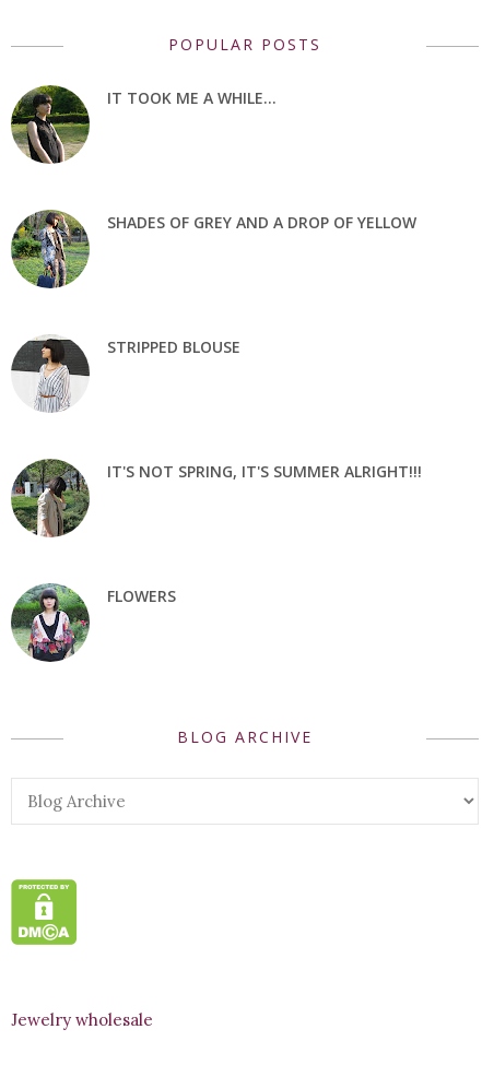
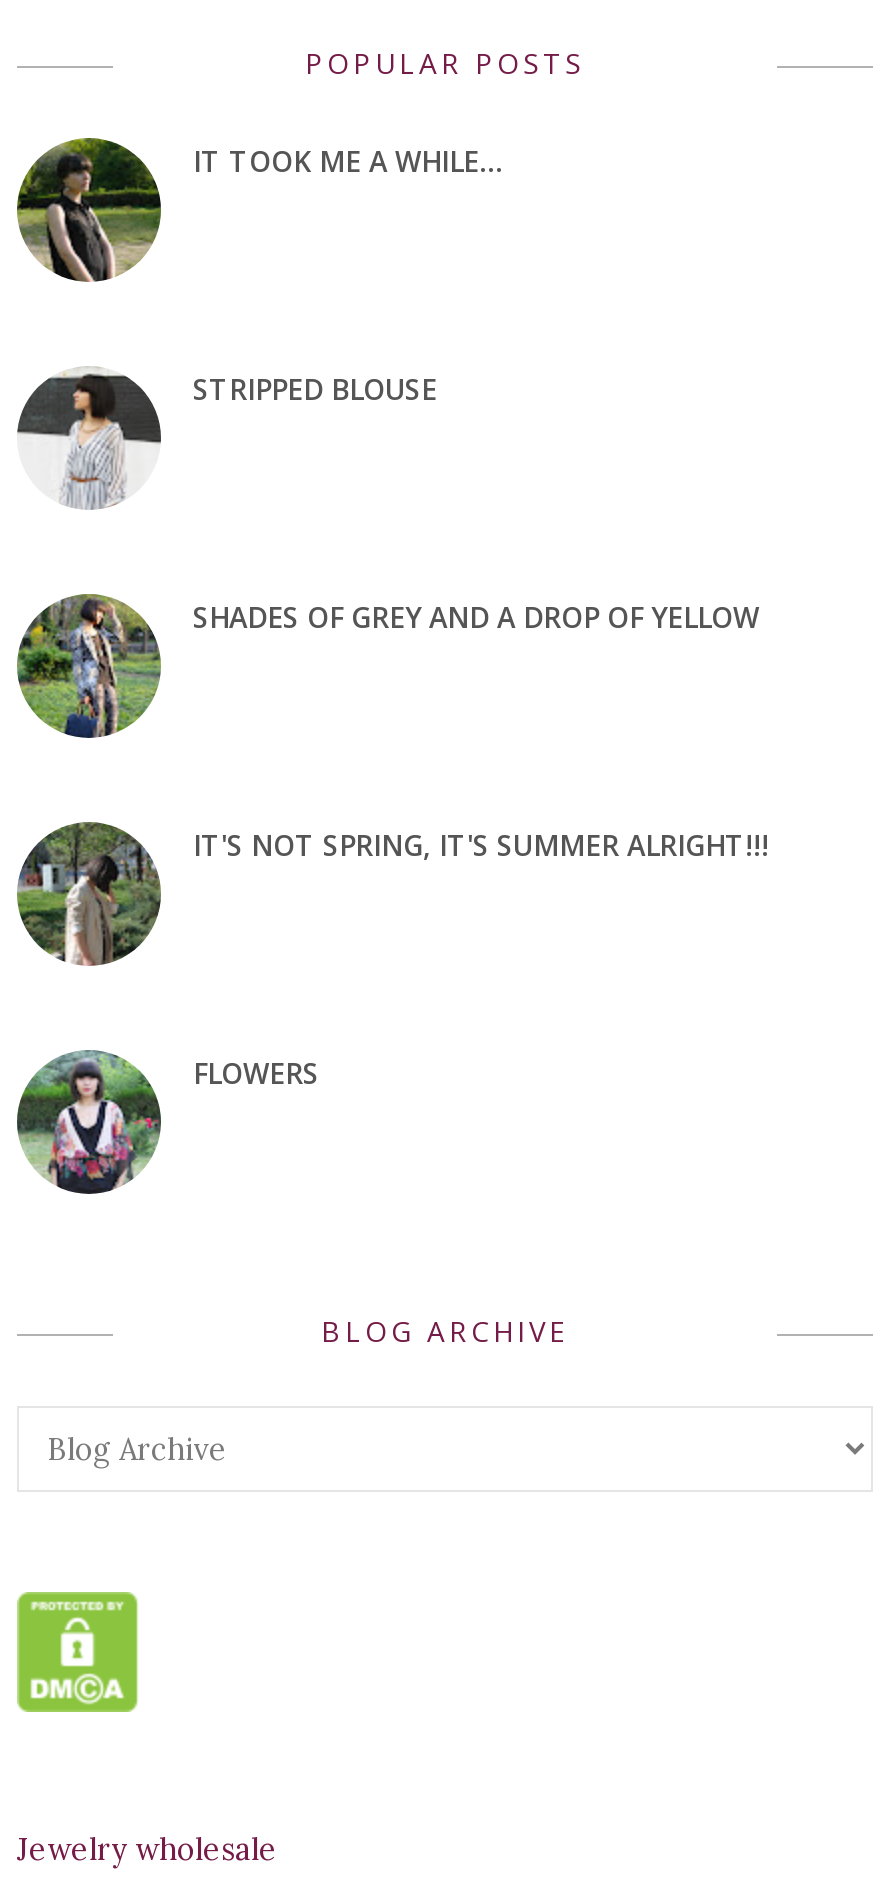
moved down: [image] | SHADES OF GREY AND A DROP OF YELLOW

moved up: [image] | STRIPPED BLOUSE
